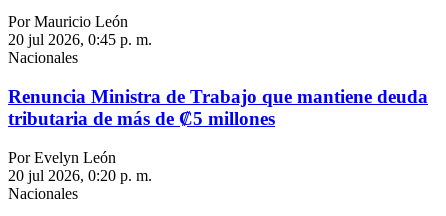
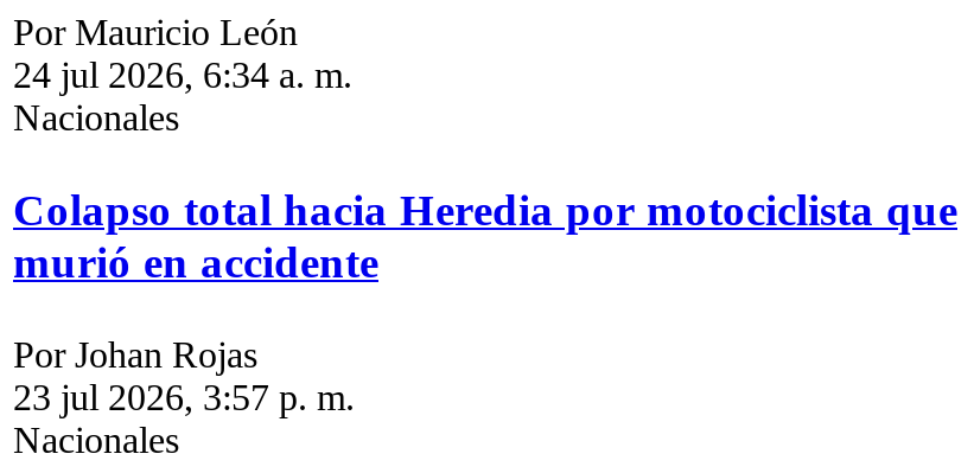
- 20 jul 2026, 0:45 p. m.
+ 24 jul 2026, 6:34 a. m.

- Renuncia Ministra de Trabajo que mantiene deuda
- tributaria de más de ₡5 millones
+ Colapso total hacia Heredia por motociclista que
+ murió en accidente

- Por Evelyn León
- 20 jul 2026, 0:20 p. m.
+ Por Johan Rojas
+ 23 jul 2026, 3:57 p. m.
